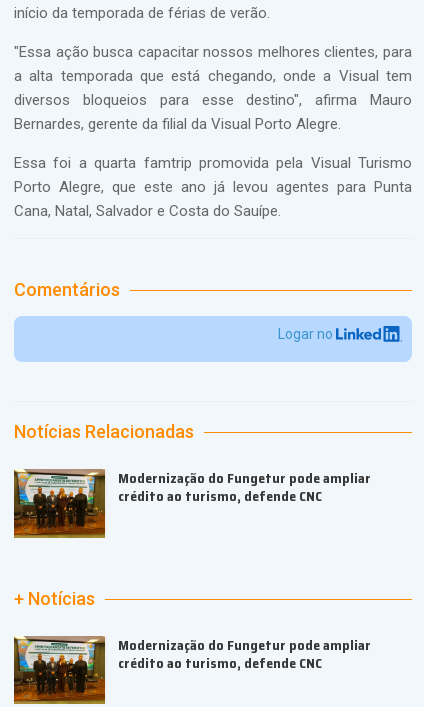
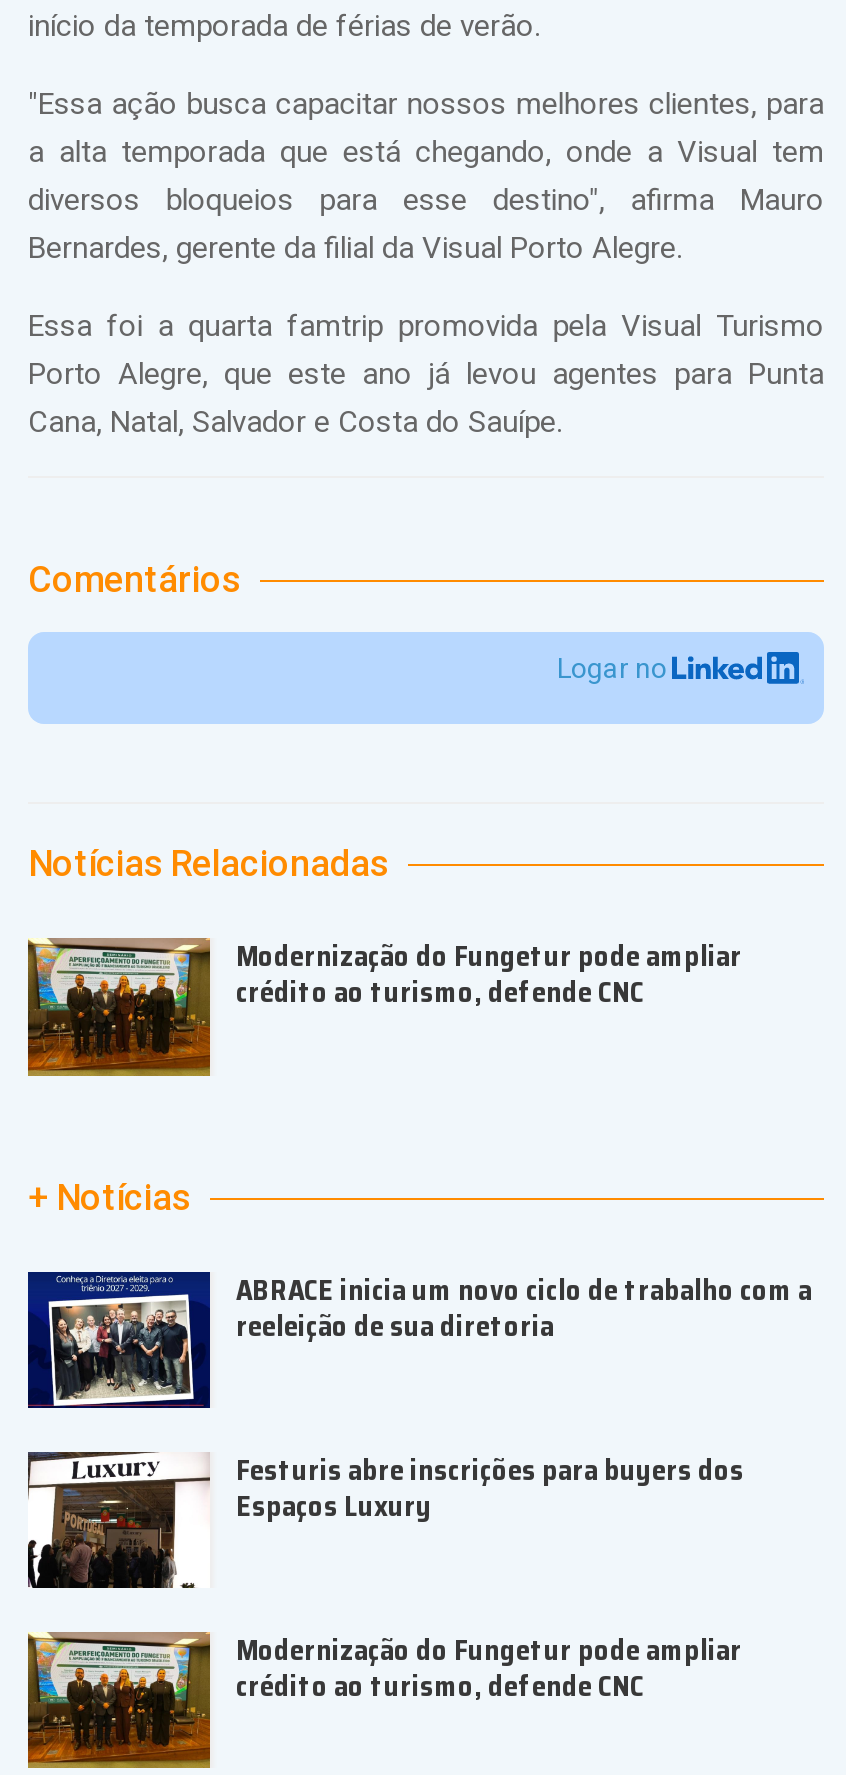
+ [image]
+ ABRACE inicia um novo ciclo de trabalho com a
+ reeleição de sua diretoria
+ Festuris abre inscrições para buyers dos
+ Espaços Luxury

+ [image]
